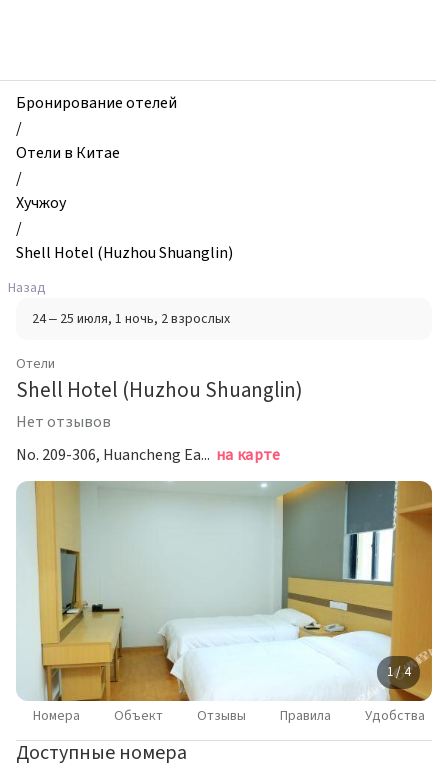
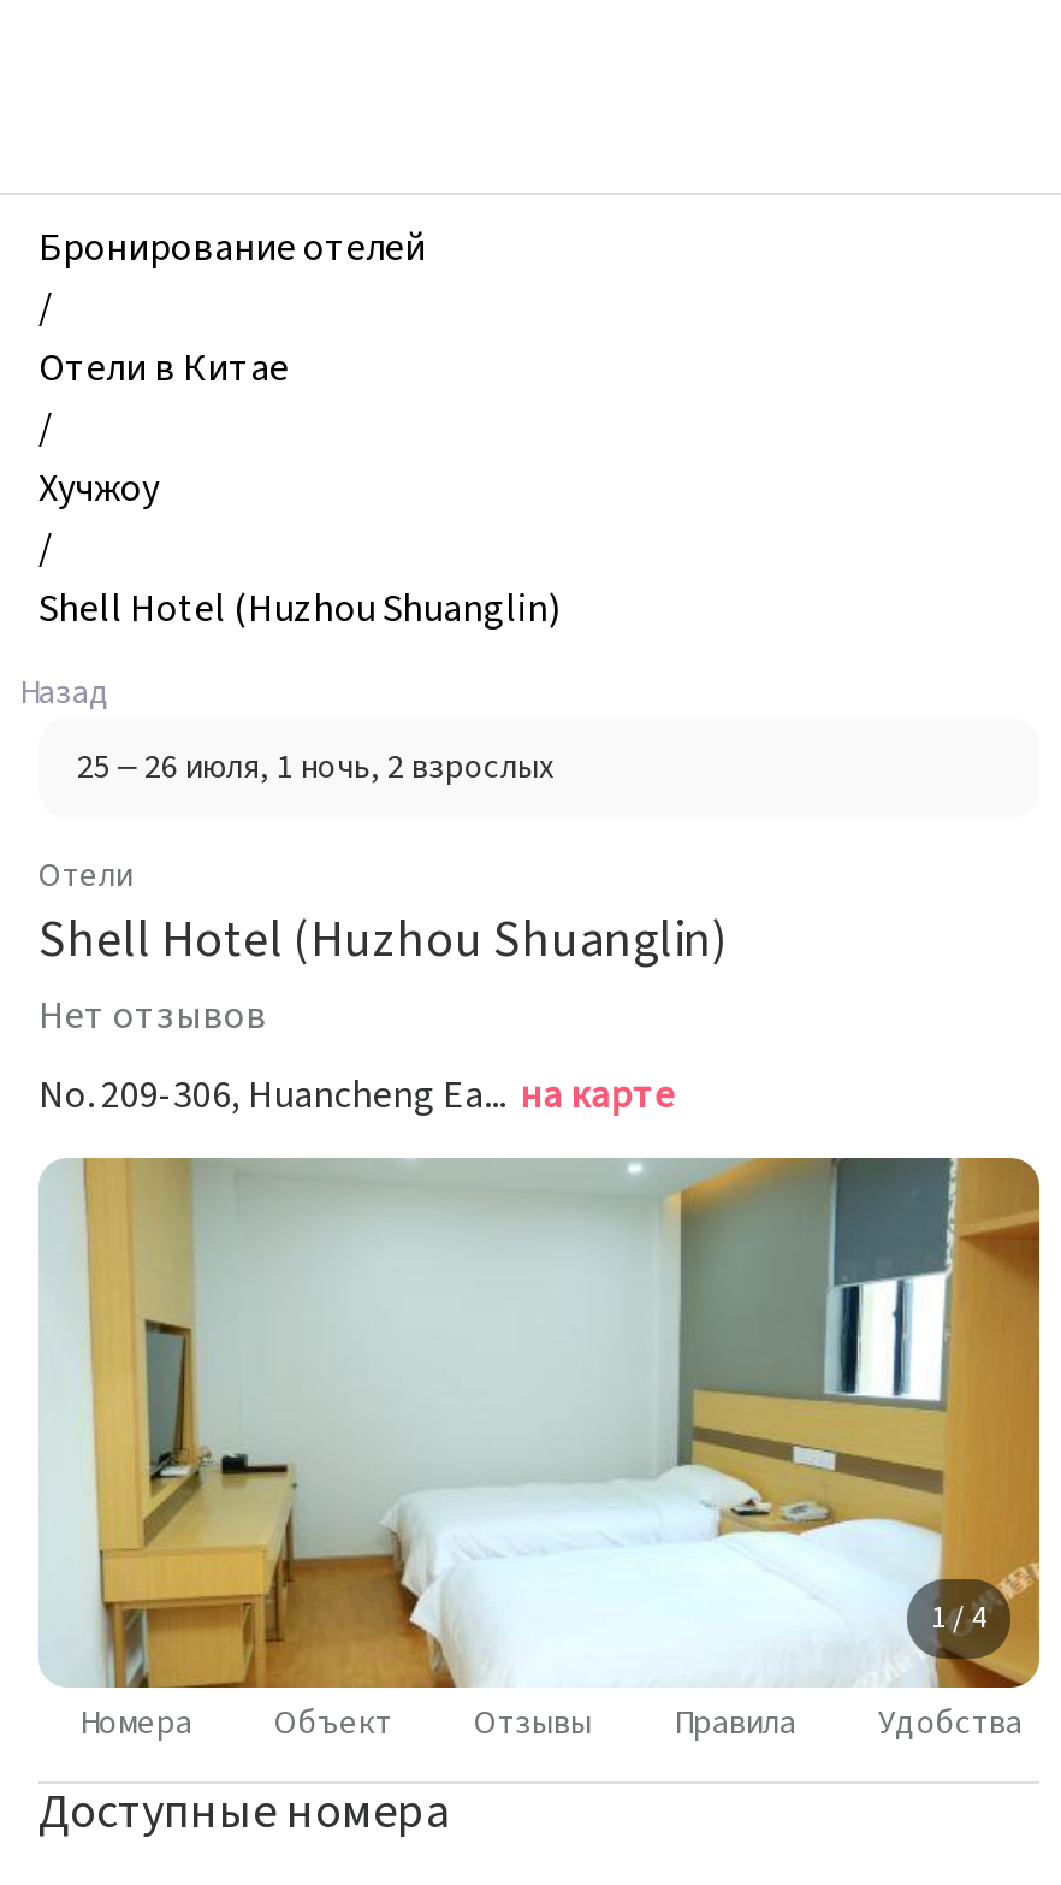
- 24 – 25 июля, 1 ночь, 2 взрослых
+ 25 – 26 июля, 1 ночь, 2 взрослых
